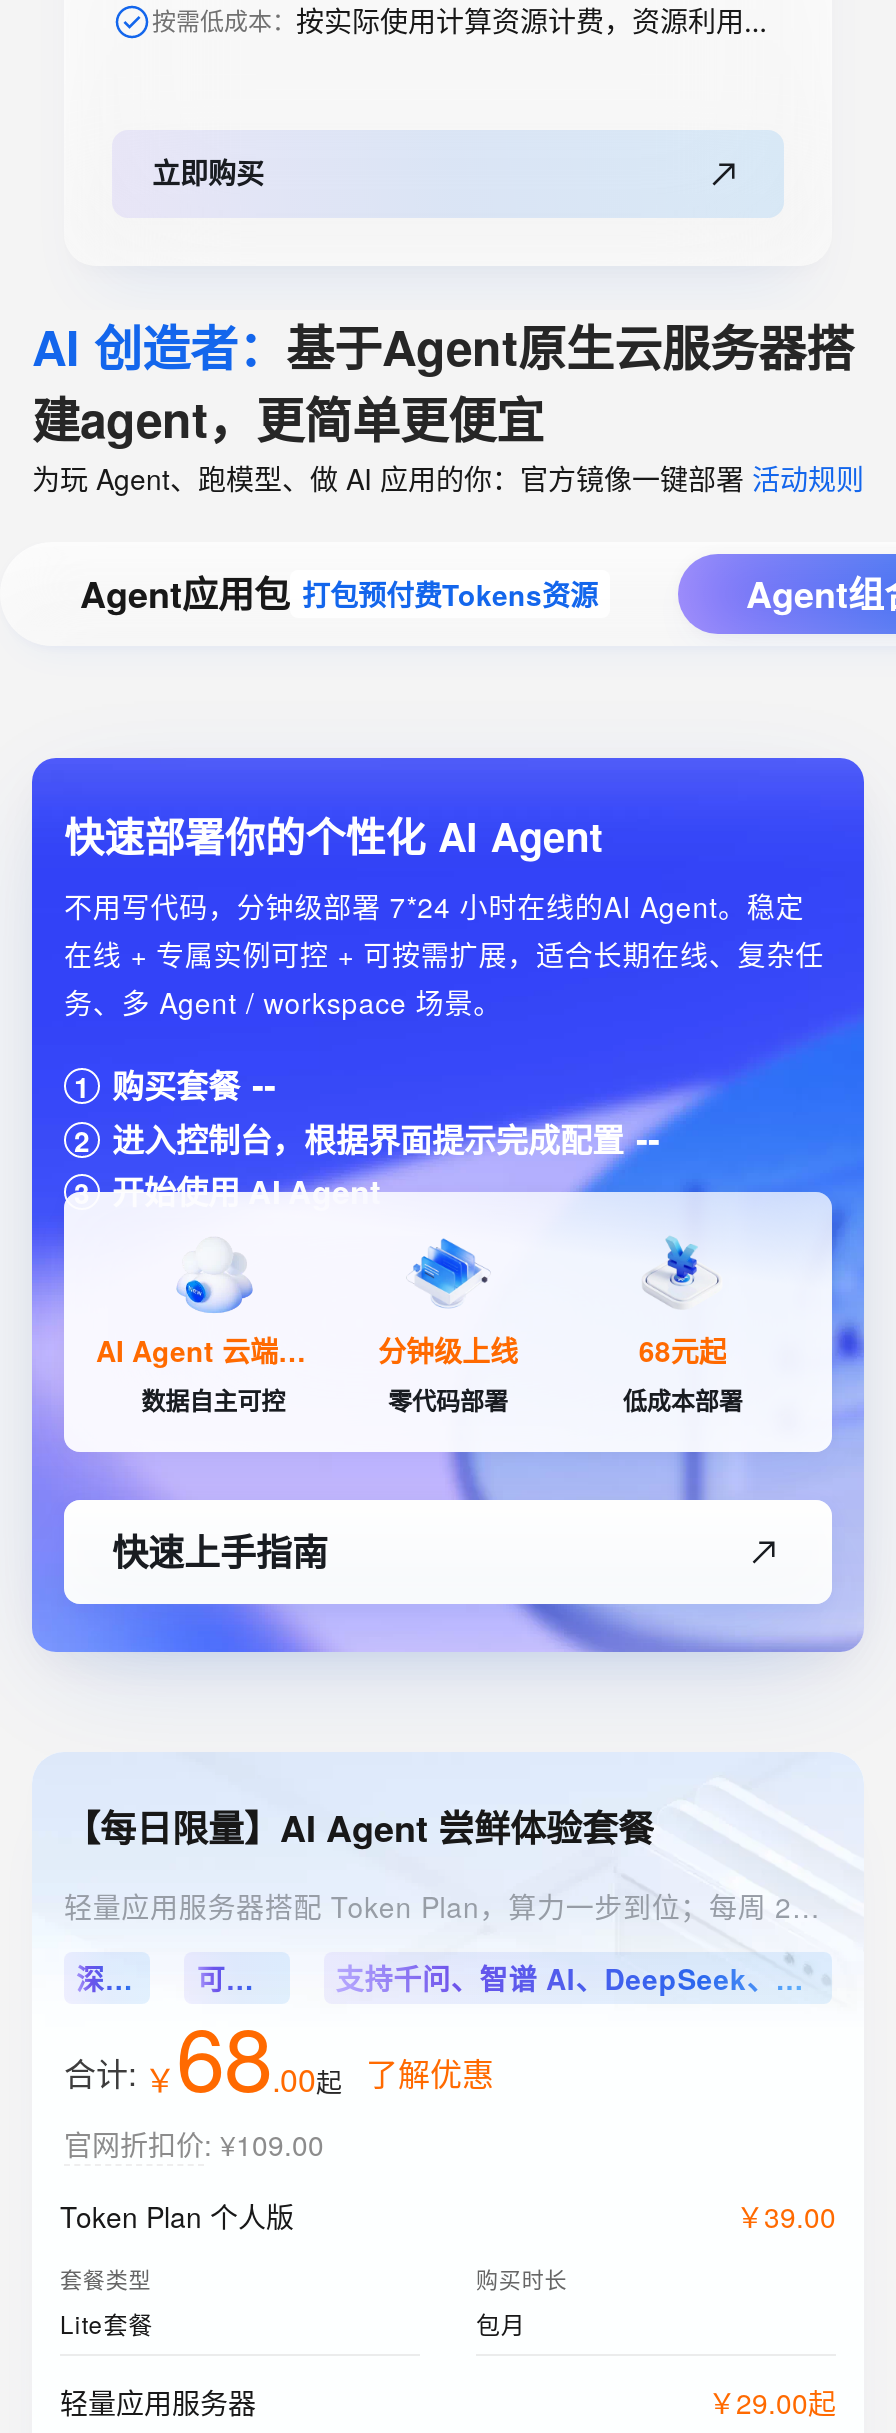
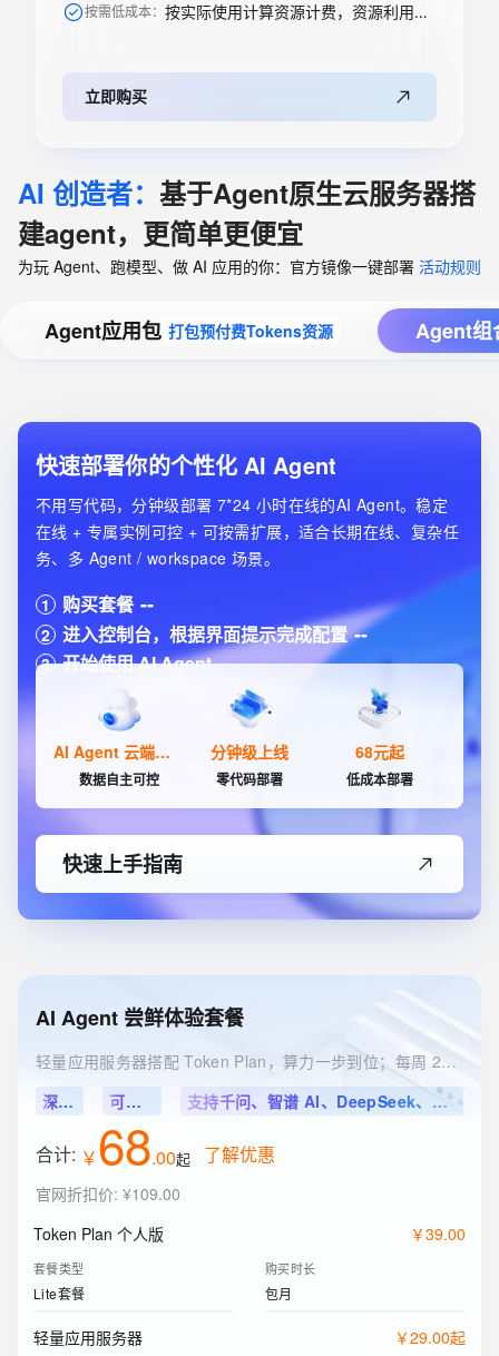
- 【每日限量】AI Agent 尝鲜体验套餐
+ AI Agent 尝鲜体验套餐
